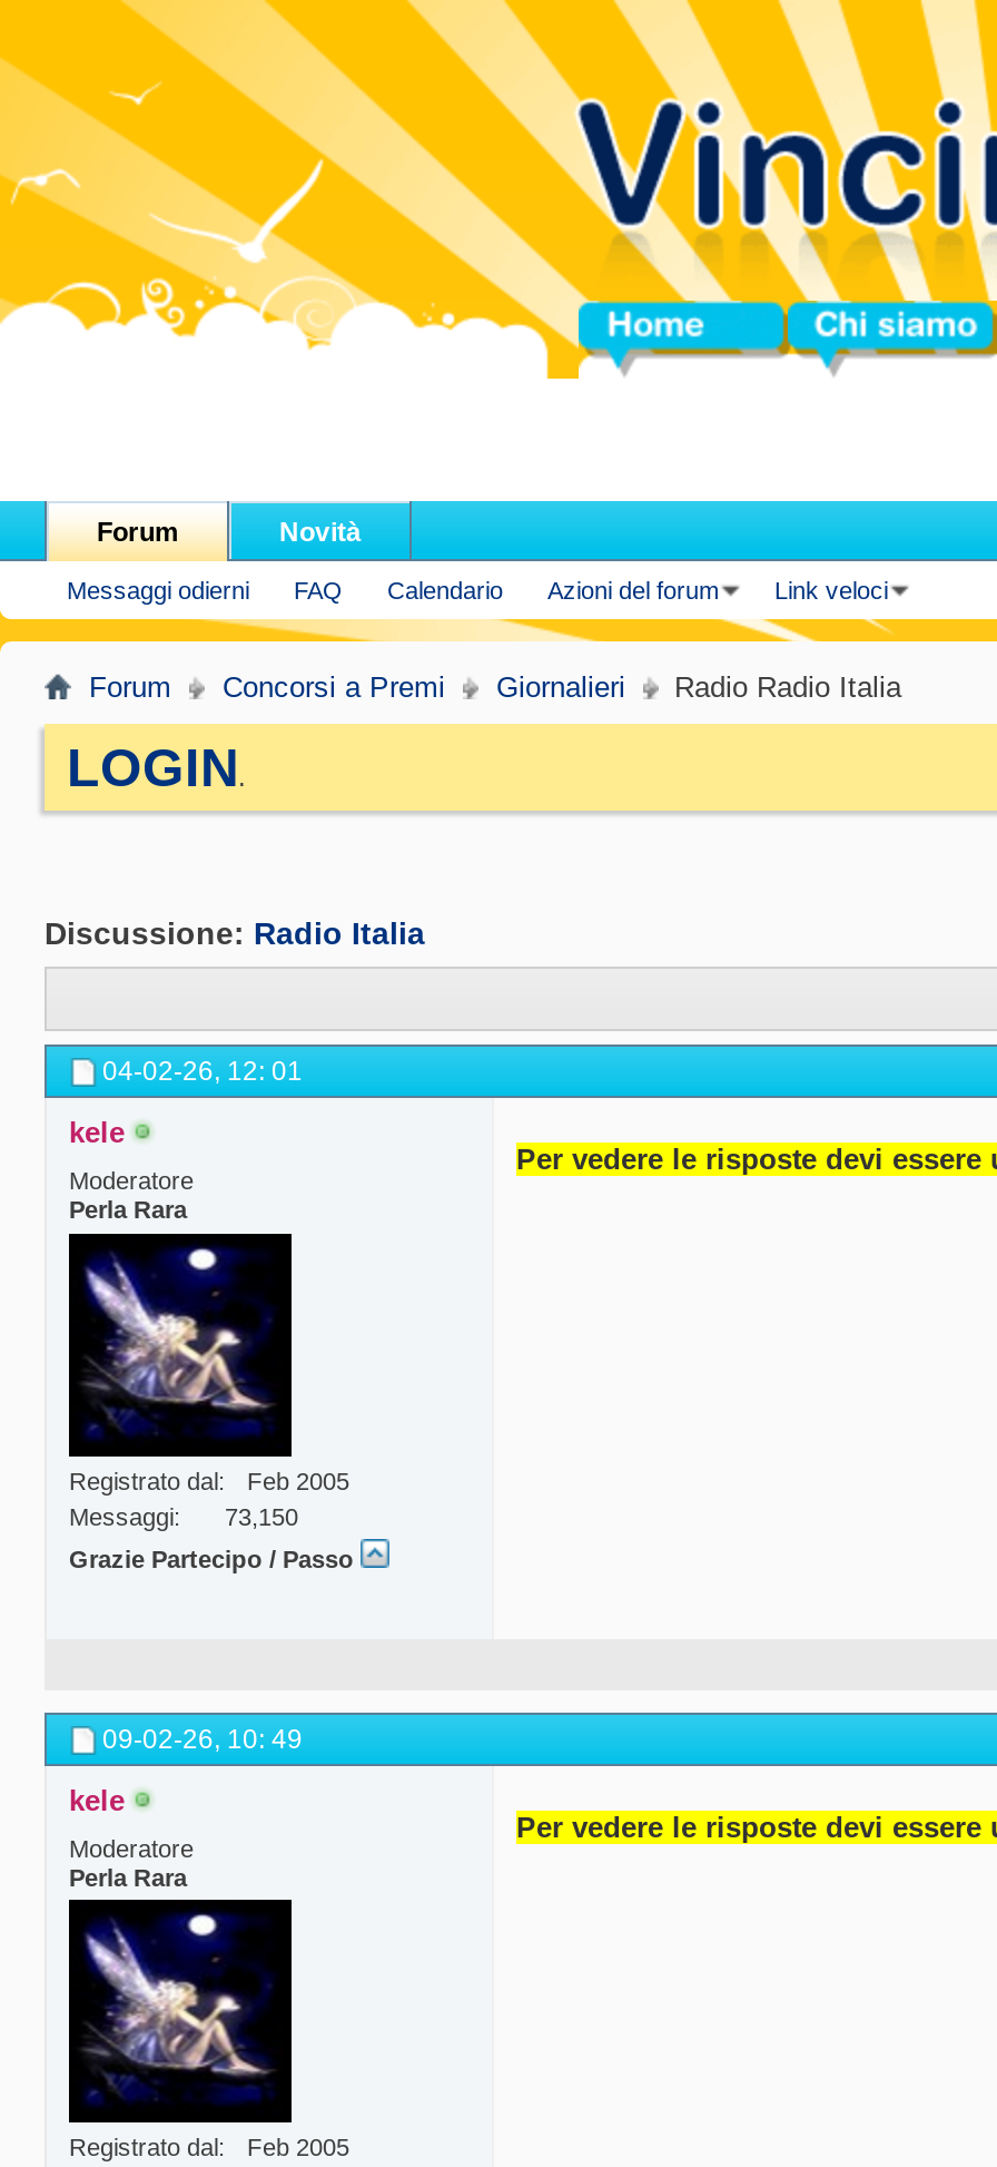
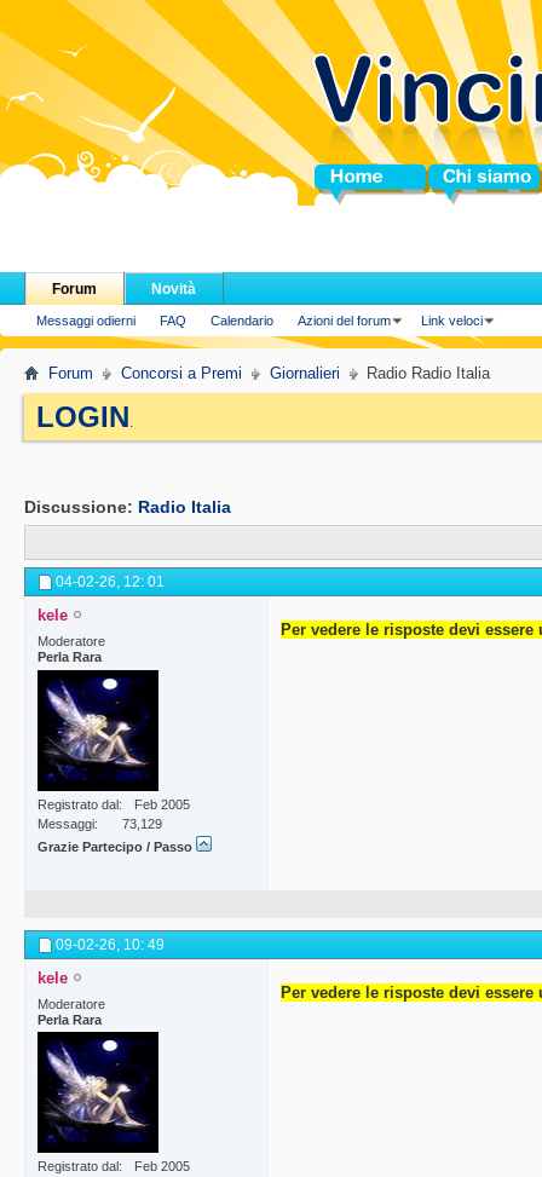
- Messaggi 73,150
+ Messaggi 73,129
